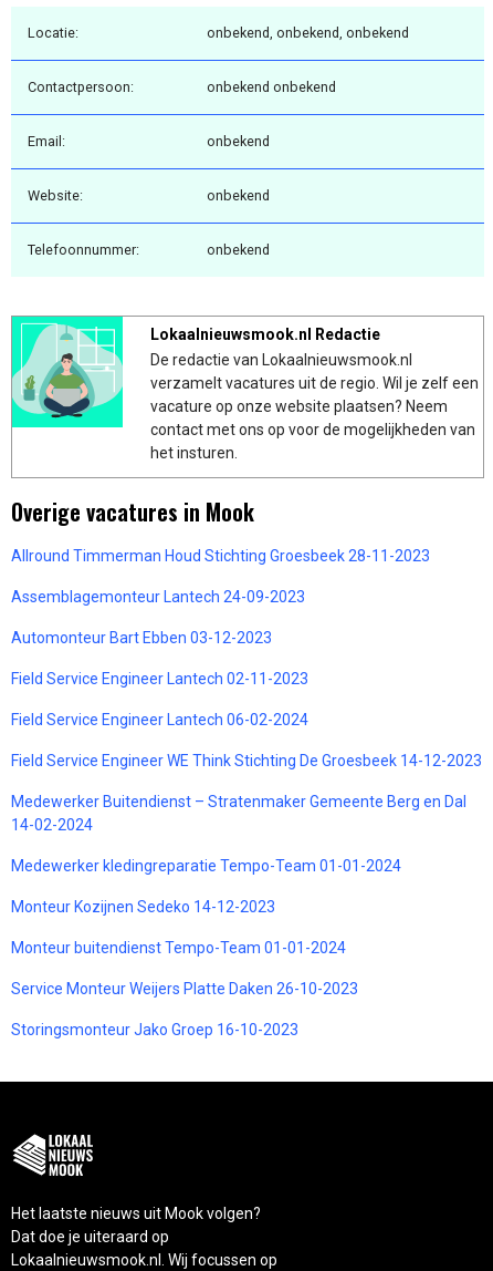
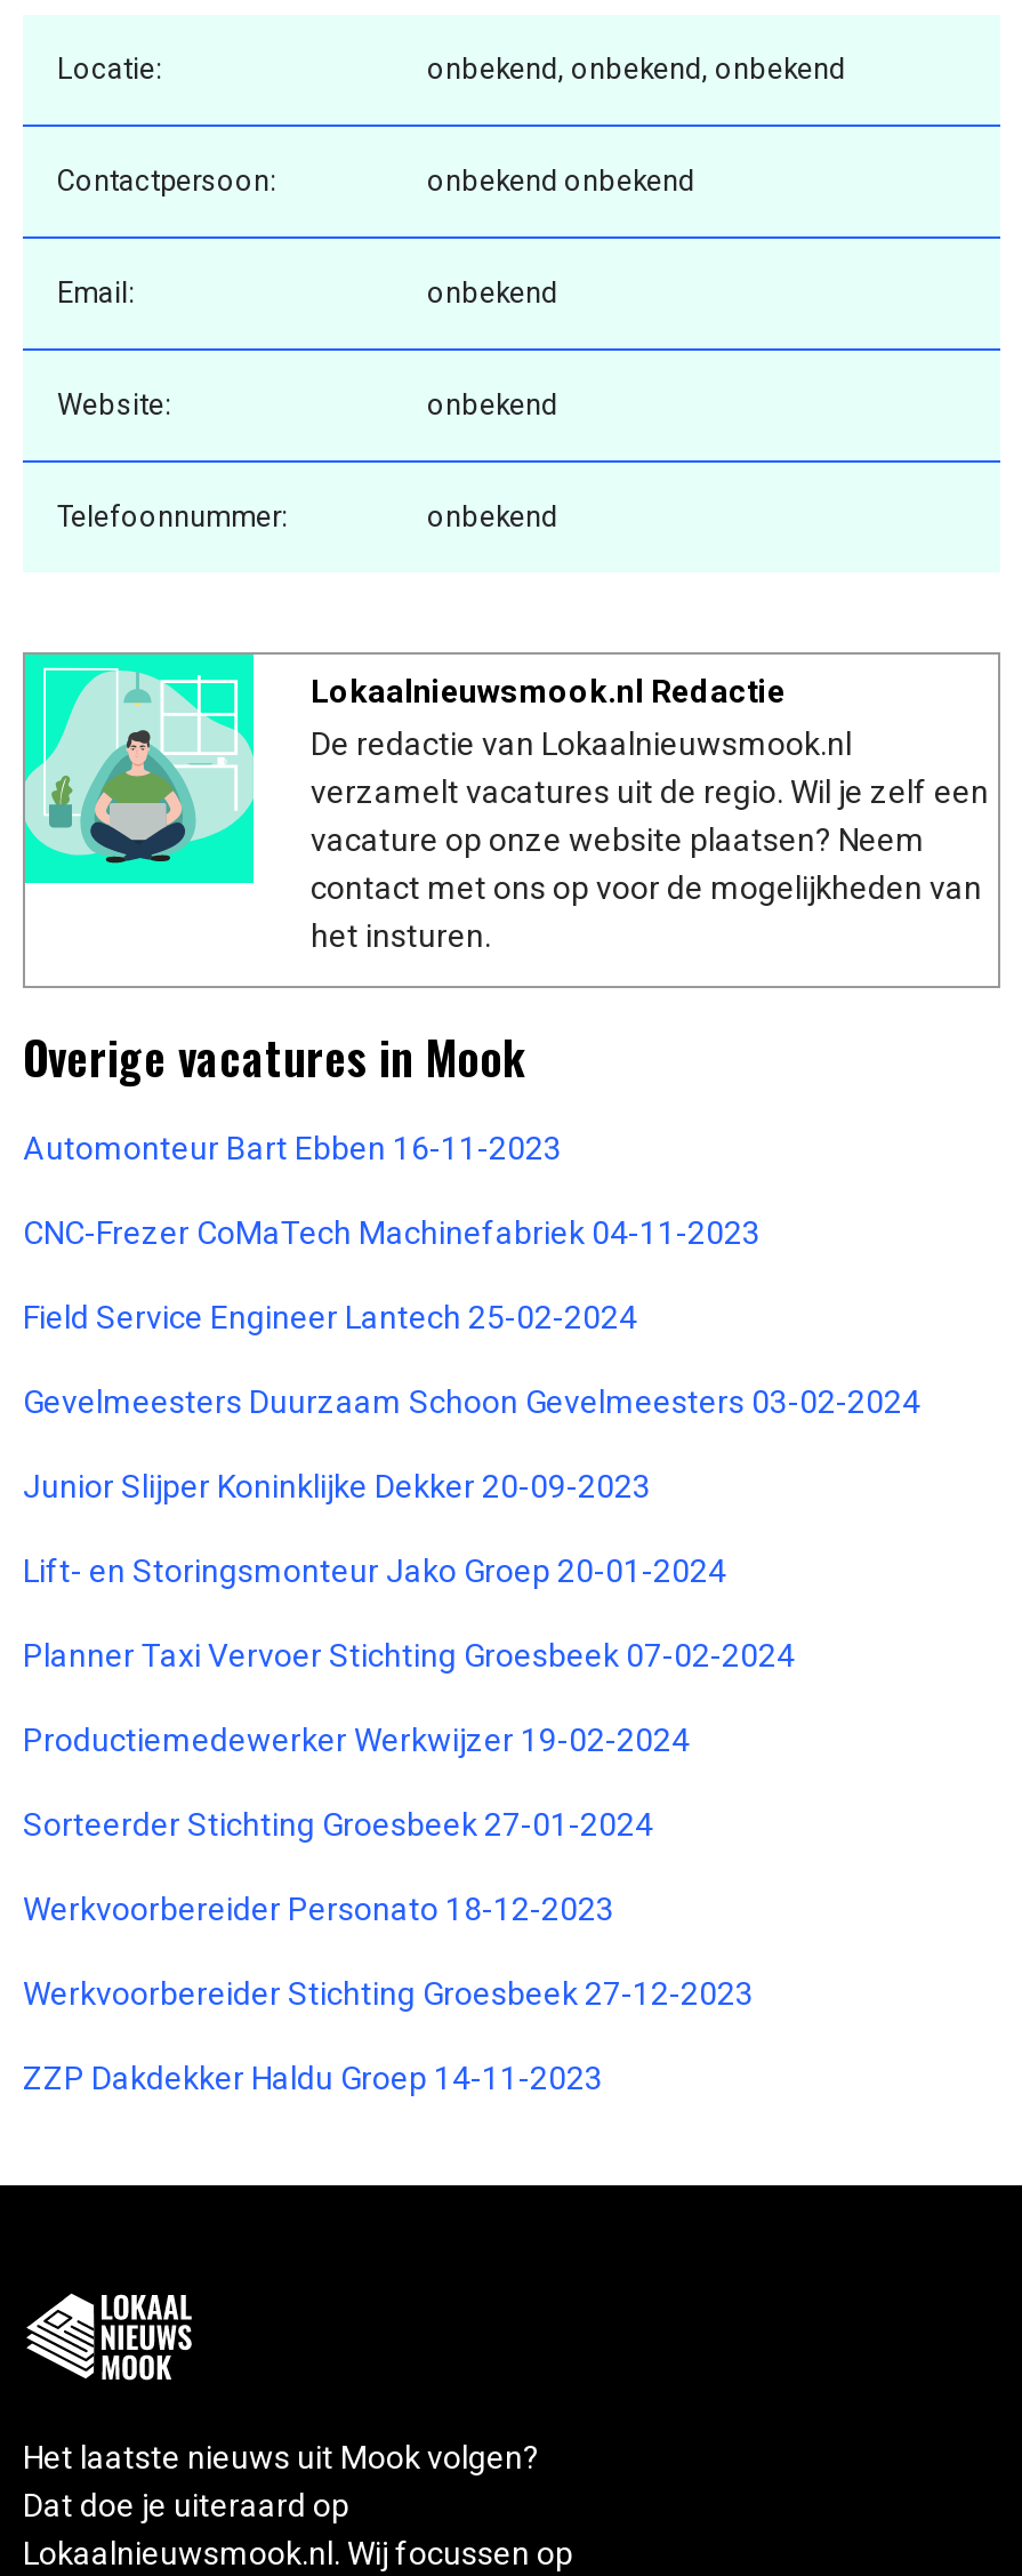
- Allround Timmerman Houd Stichting Groesbeek 28-11-2023
+ Automonteur Bart Ebben 16-11-2023

- Assemblagemonteur Lantech 24-09-2023
+ CNC-Frezer CoMaTech Machinefabriek 04-11-2023

- Automonteur Bart Ebben 03-12-2023
+ Field Service Engineer Lantech 25-02-2024

- Field Service Engineer Lantech 02-11-2023
+ Gevelmeesters Duurzaam Schoon Gevelmeesters 03-02-2024

- Field Service Engineer Lantech 06-02-2024
+ Junior Slijper Koninklijke Dekker 20-09-2023

- Field Service Engineer WE Think Stichting De Groesbeek 14-12-2023
+ Lift- en Storingsmonteur Jako Groep 20-01-2024

- Medewerker Buitendienst – Stratenmaker Gemeente Berg en Dal
- 14-02-2024
+ Planner Taxi Vervoer Stichting Groesbeek 07-02-2024

- Medewerker kledingreparatie Tempo-Team 01-01-2024
+ Productiemedewerker Werkwijzer 19-02-2024

- Monteur Kozijnen Sedeko 14-12-2023
+ Sorteerder Stichting Groesbeek 27-01-2024

- Monteur buitendienst Tempo-Team 01-01-2024
+ Werkvoorbereider Personato 18-12-2023

- Service Monteur Weijers Platte Daken 26-10-2023
+ Werkvoorbereider Stichting Groesbeek 27-12-2023

- Storingsmonteur Jako Groep 16-10-2023
+ ZZP Dakdekker Haldu Groep 14-11-2023
